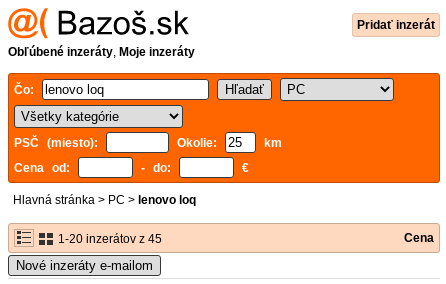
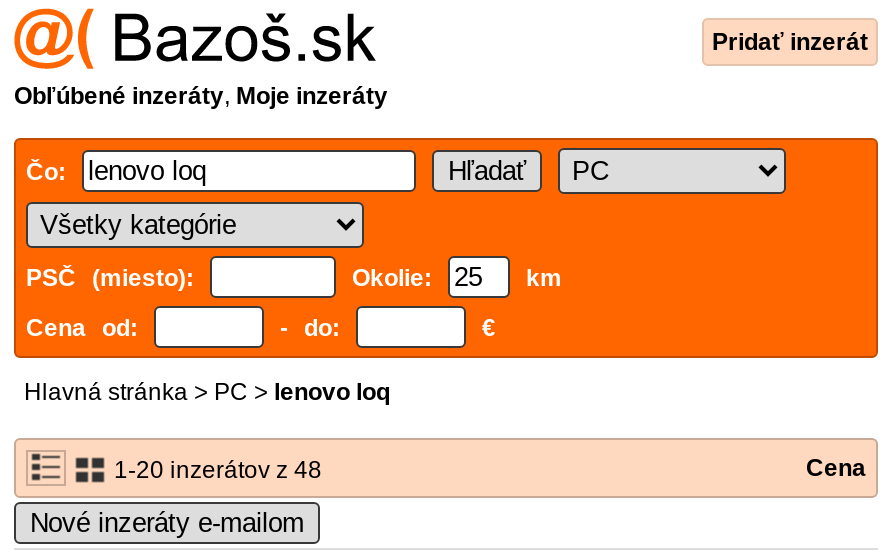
- 1-20 inzerátov z 45
+ 1-20 inzerátov z 48
